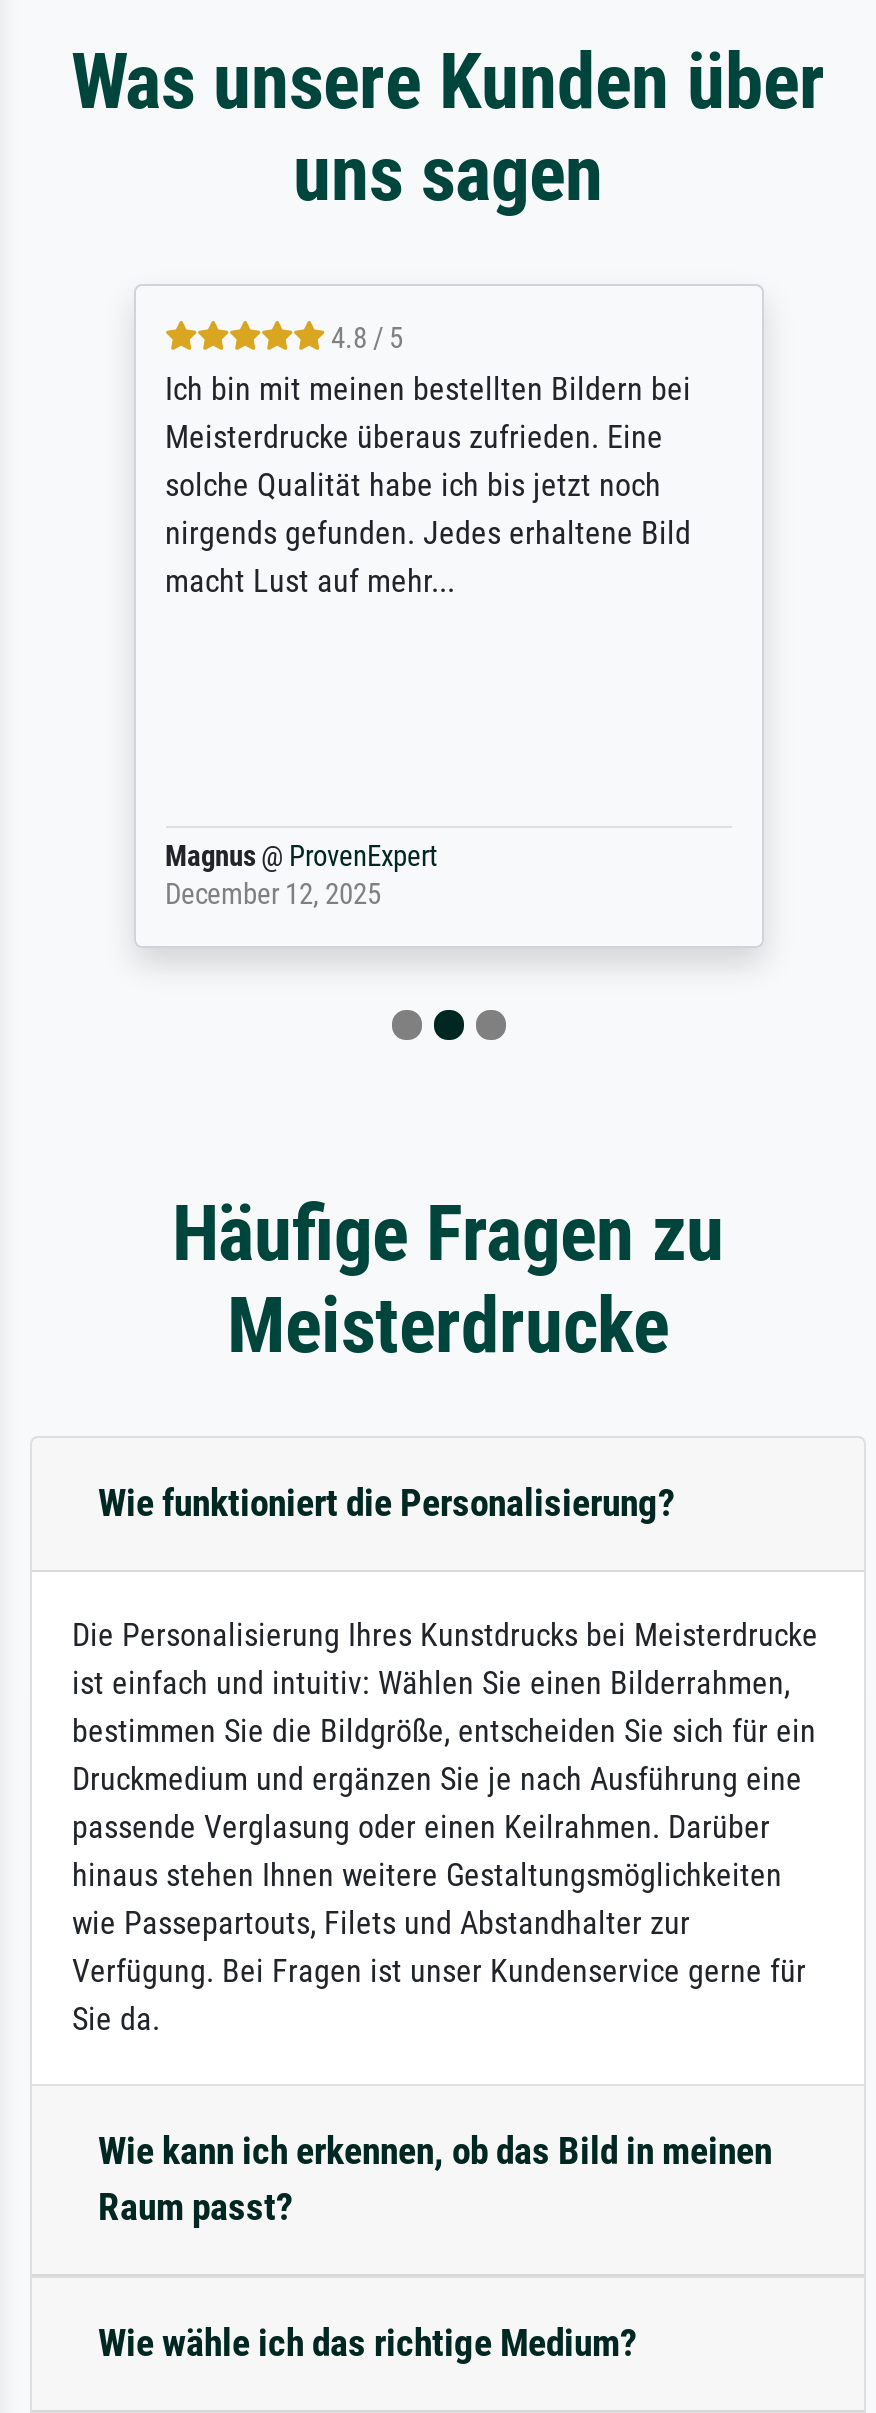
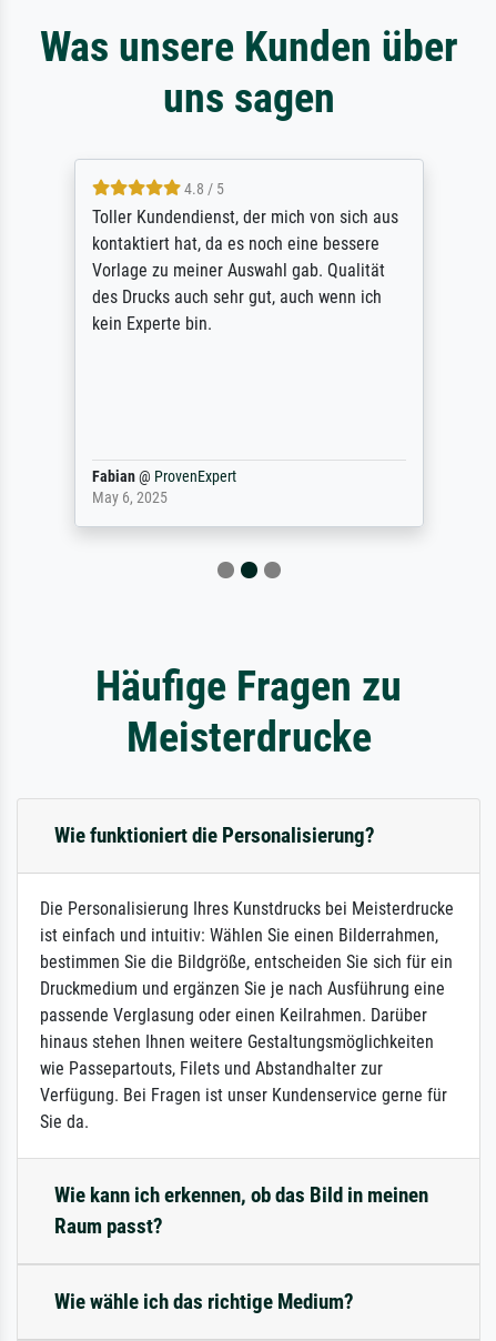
- Ich bin mit meinen bestellten Bildern bei
- Meisterdrucke überaus zufrieden. Eine
- solche Qualität habe ich bis jetzt noch
- nirgends gefunden. Jedes erhaltene Bild
- macht Lust auf mehr...
+ Toller Kundendienst, der mich von sich aus
+ kontaktiert hat, da es noch eine bessere
+ Vorlage zu meiner Auswahl gab. Qualität
+ des Drucks auch sehr gut, auch wenn ich
+ kein Experte bin.

- Magnus @ ProvenExpert
- December 12, 2025
+ Fabian @ ProvenExpert
+ May 6, 2025
